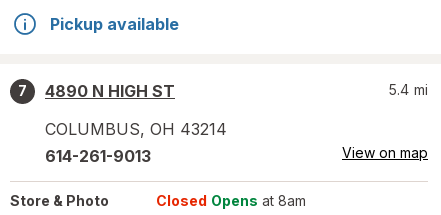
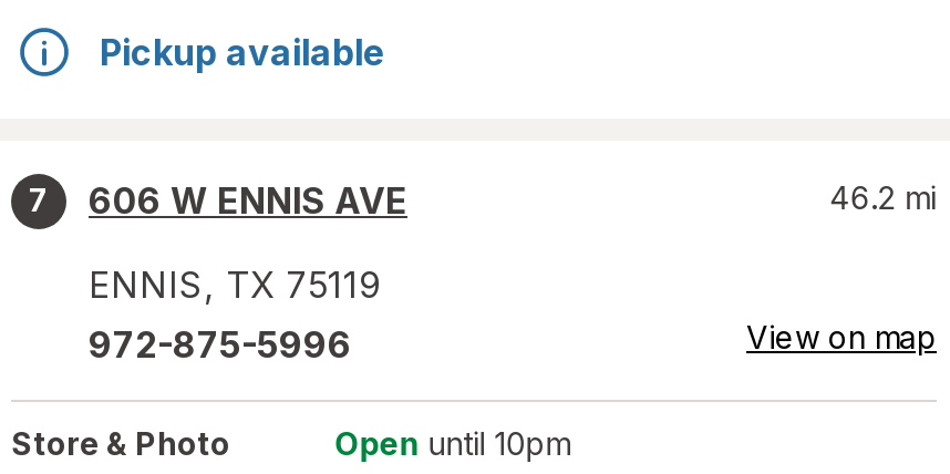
- 7 4890 N HIGH ST
+ 7 606 W ENNIS AVE

- 5.4 mi
+ 46.2 mi

- COLUMBUS, OH 43214
+ ENNIS, TX 75119

- 614-261-9013
+ 972-875-5996

- Closed Opens at 8am
+ Open until 10pm
